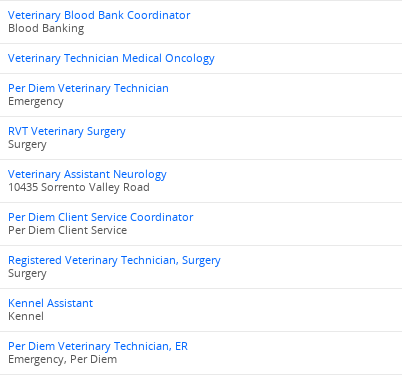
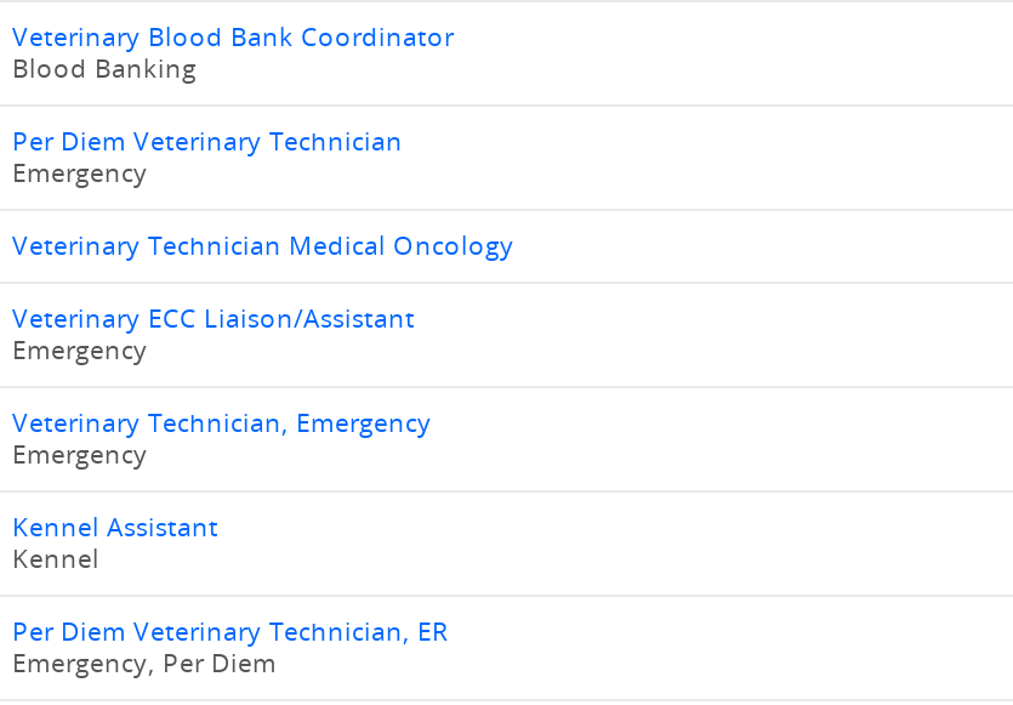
moved down: Veterinary Technician Medical Oncology

- RVT Veterinary Surgery
- Surgery
- Veterinary Assistant Neurology
- 10435 Sorrento Valley Road
- Per Diem Client Service Coordinator
- Per Diem Client Service
- Registered Veterinary Technician, Surgery
- Surgery
+ Veterinary ECC Liaison/Assistant
+ Emergency
+ Veterinary Technician, Emergency
+ Emergency
